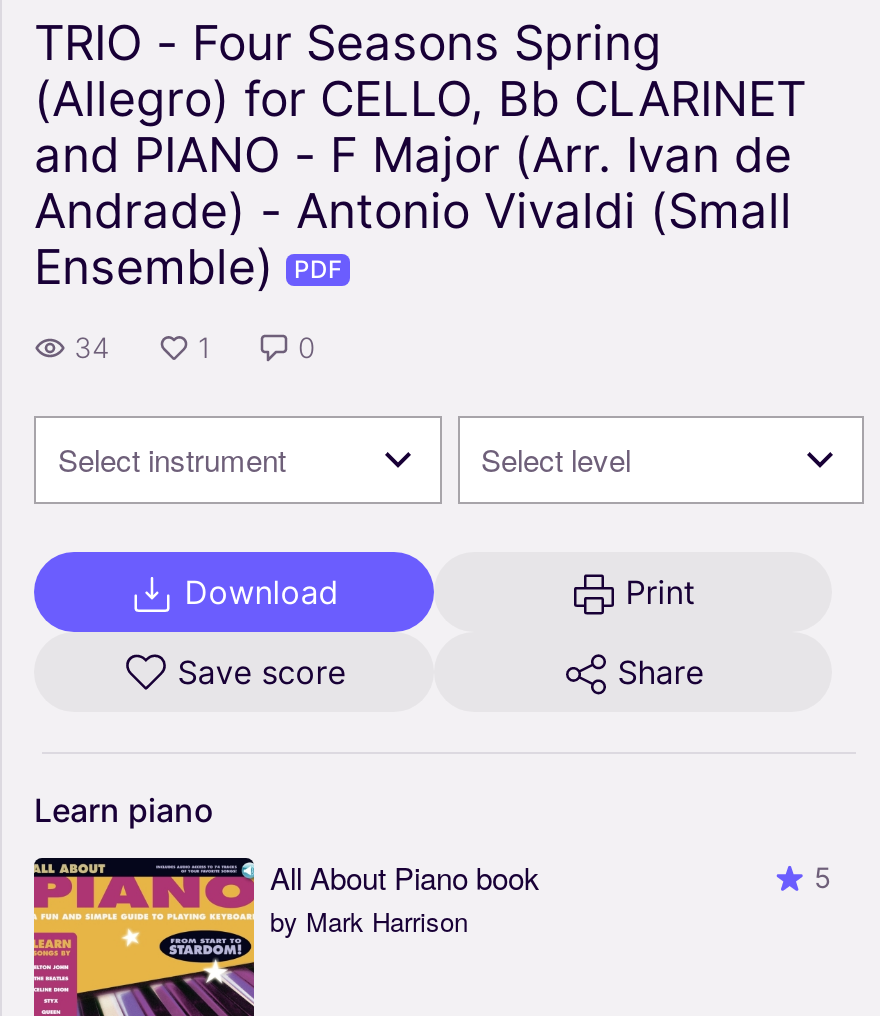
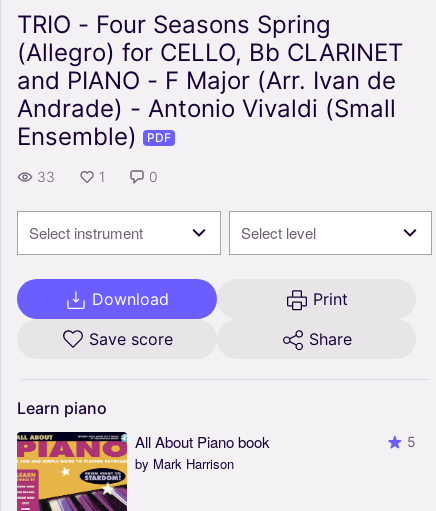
- 34
+ 33
